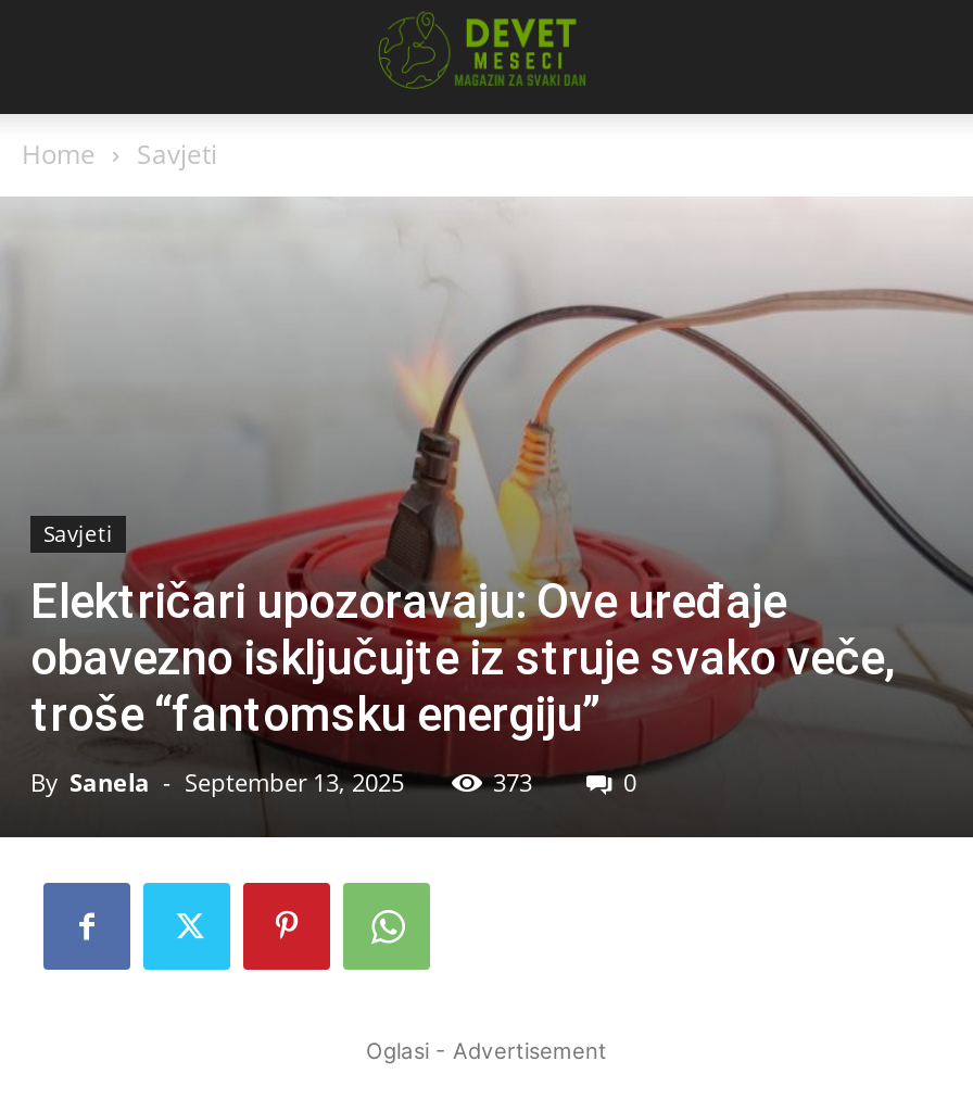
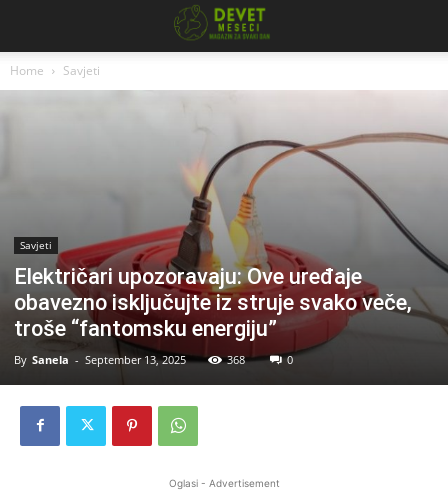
- 373
+ 368
